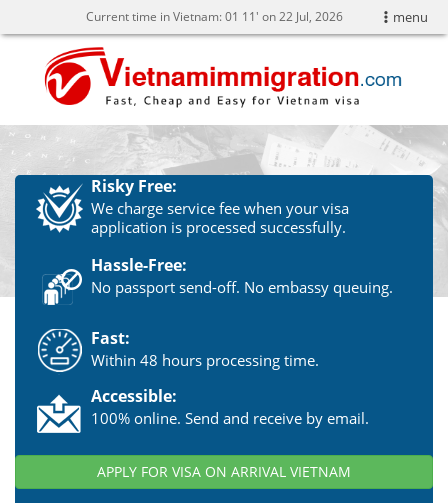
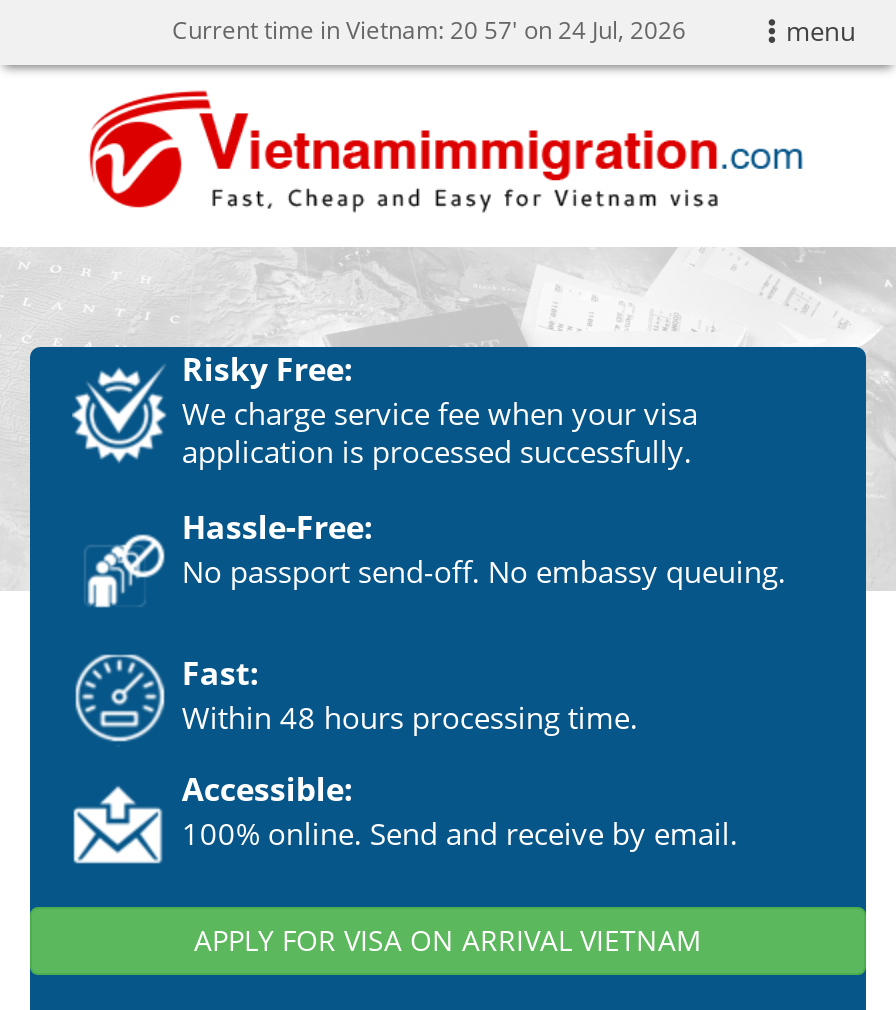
- Current time in Vietnam: 01 11' on 22 Jul, 2026
+ Current time in Vietnam: 20 57' on 24 Jul, 2026
